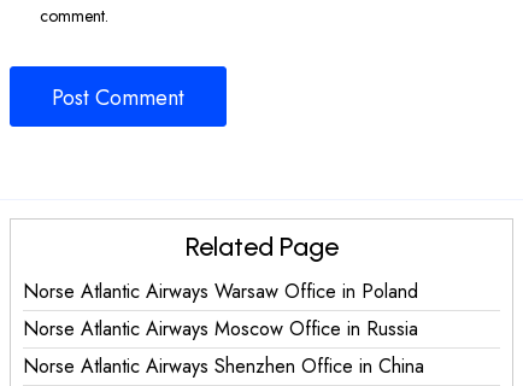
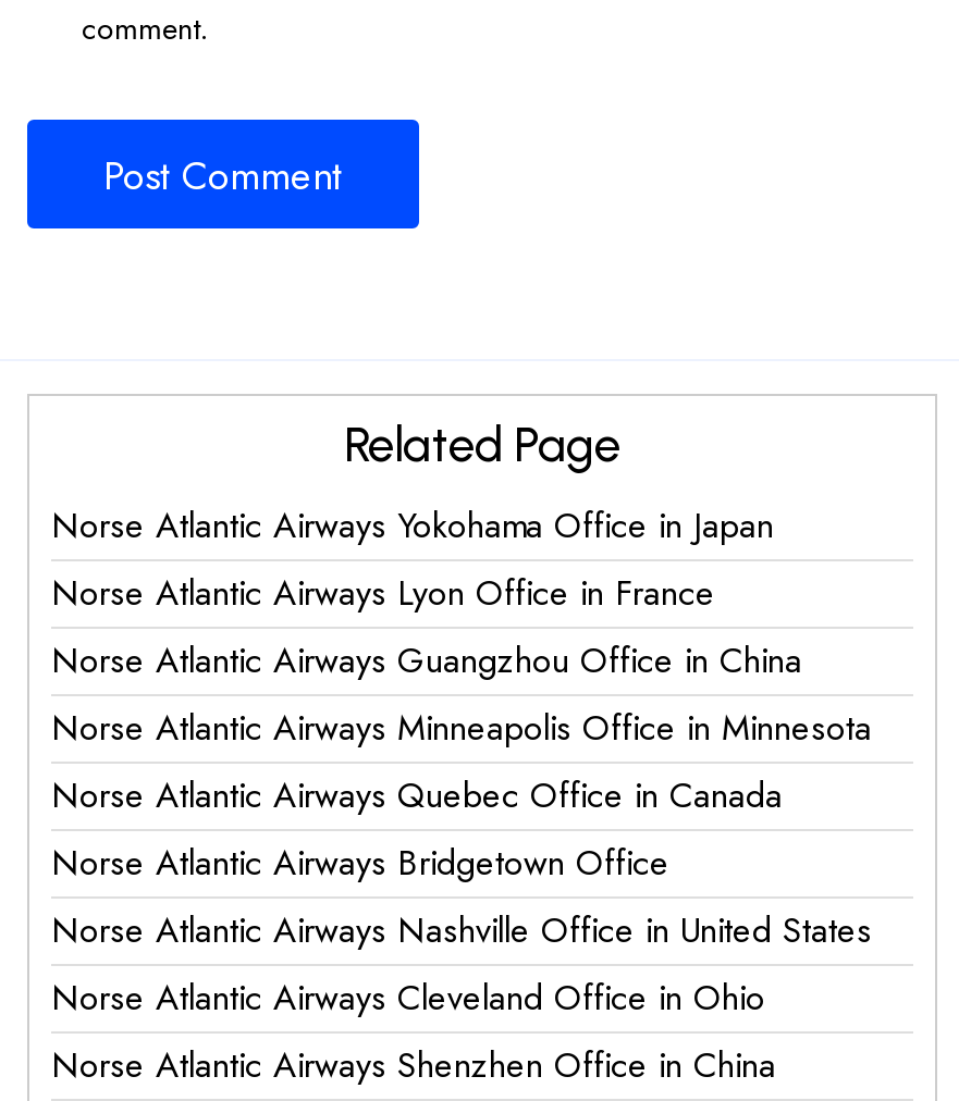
- Norse Atlantic Airways Warsaw Office in Poland
- Norse Atlantic Airways Moscow Office in Russia
+ Norse Atlantic Airways Yokohama Office in Japan
+ Norse Atlantic Airways Lyon Office in France
+ Norse Atlantic Airways Guangzhou Office in China
+ Norse Atlantic Airways Minneapolis Office in Minnesota
+ Norse Atlantic Airways Quebec Office in Canada
+ Norse Atlantic Airways Bridgetown Office
+ Norse Atlantic Airways Nashville Office in United States
+ Norse Atlantic Airways Cleveland Office in Ohio
